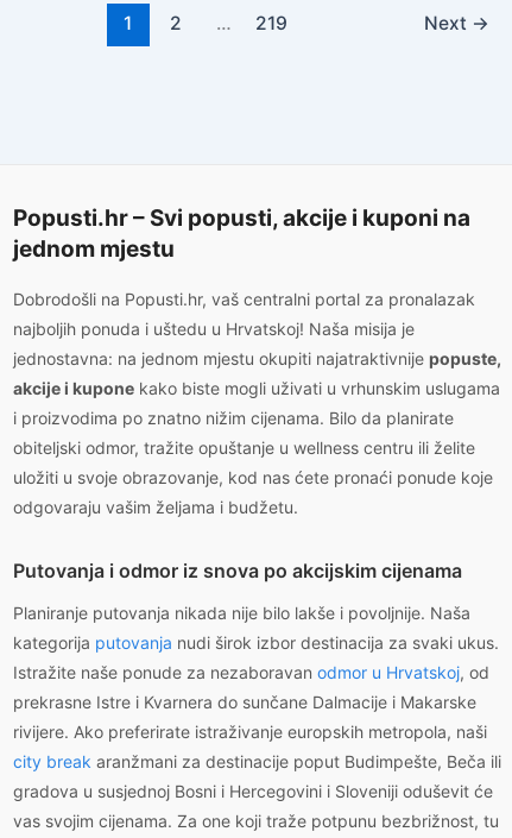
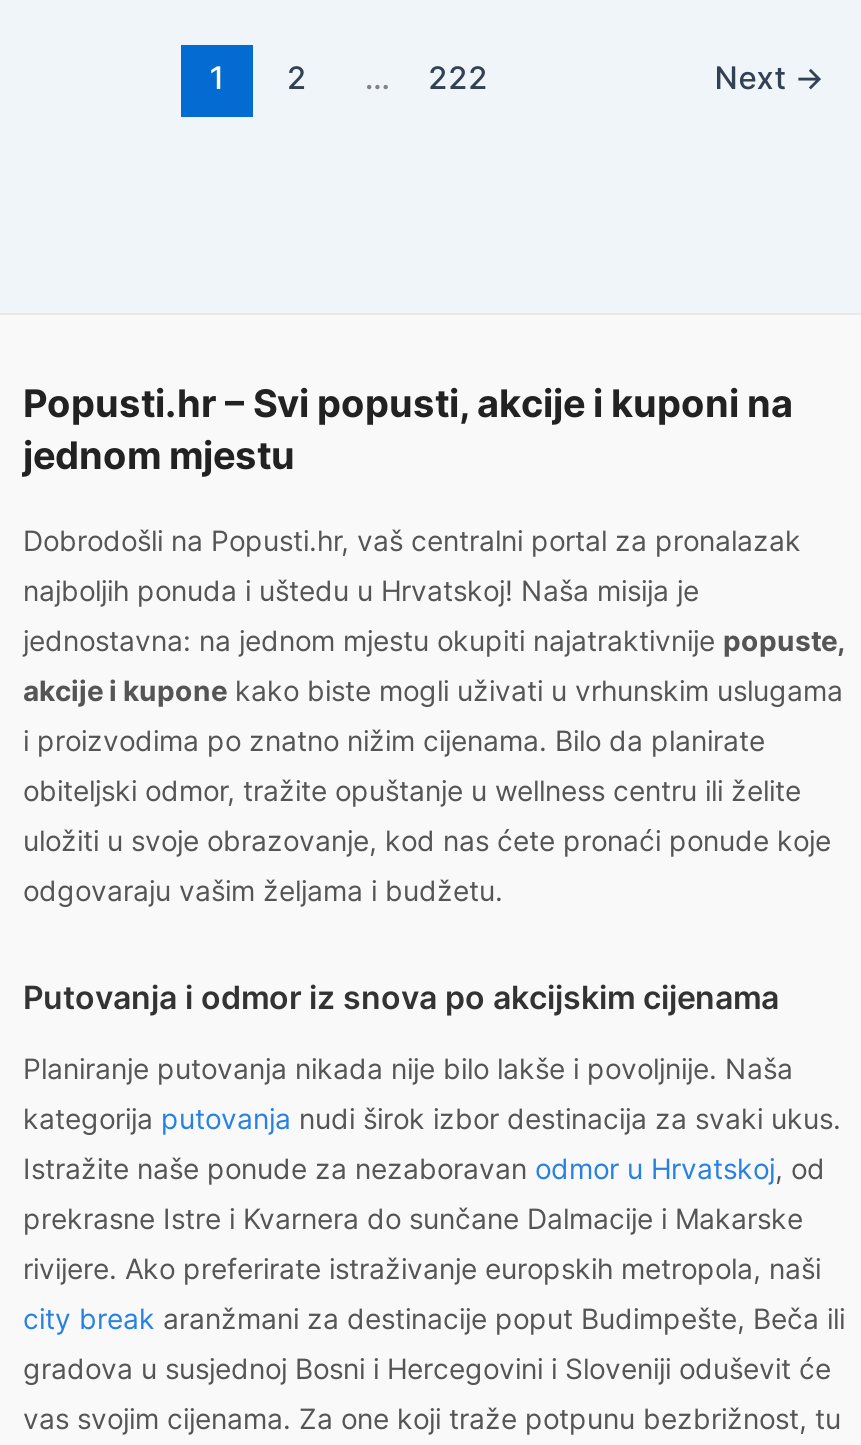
- 219
+ 222
